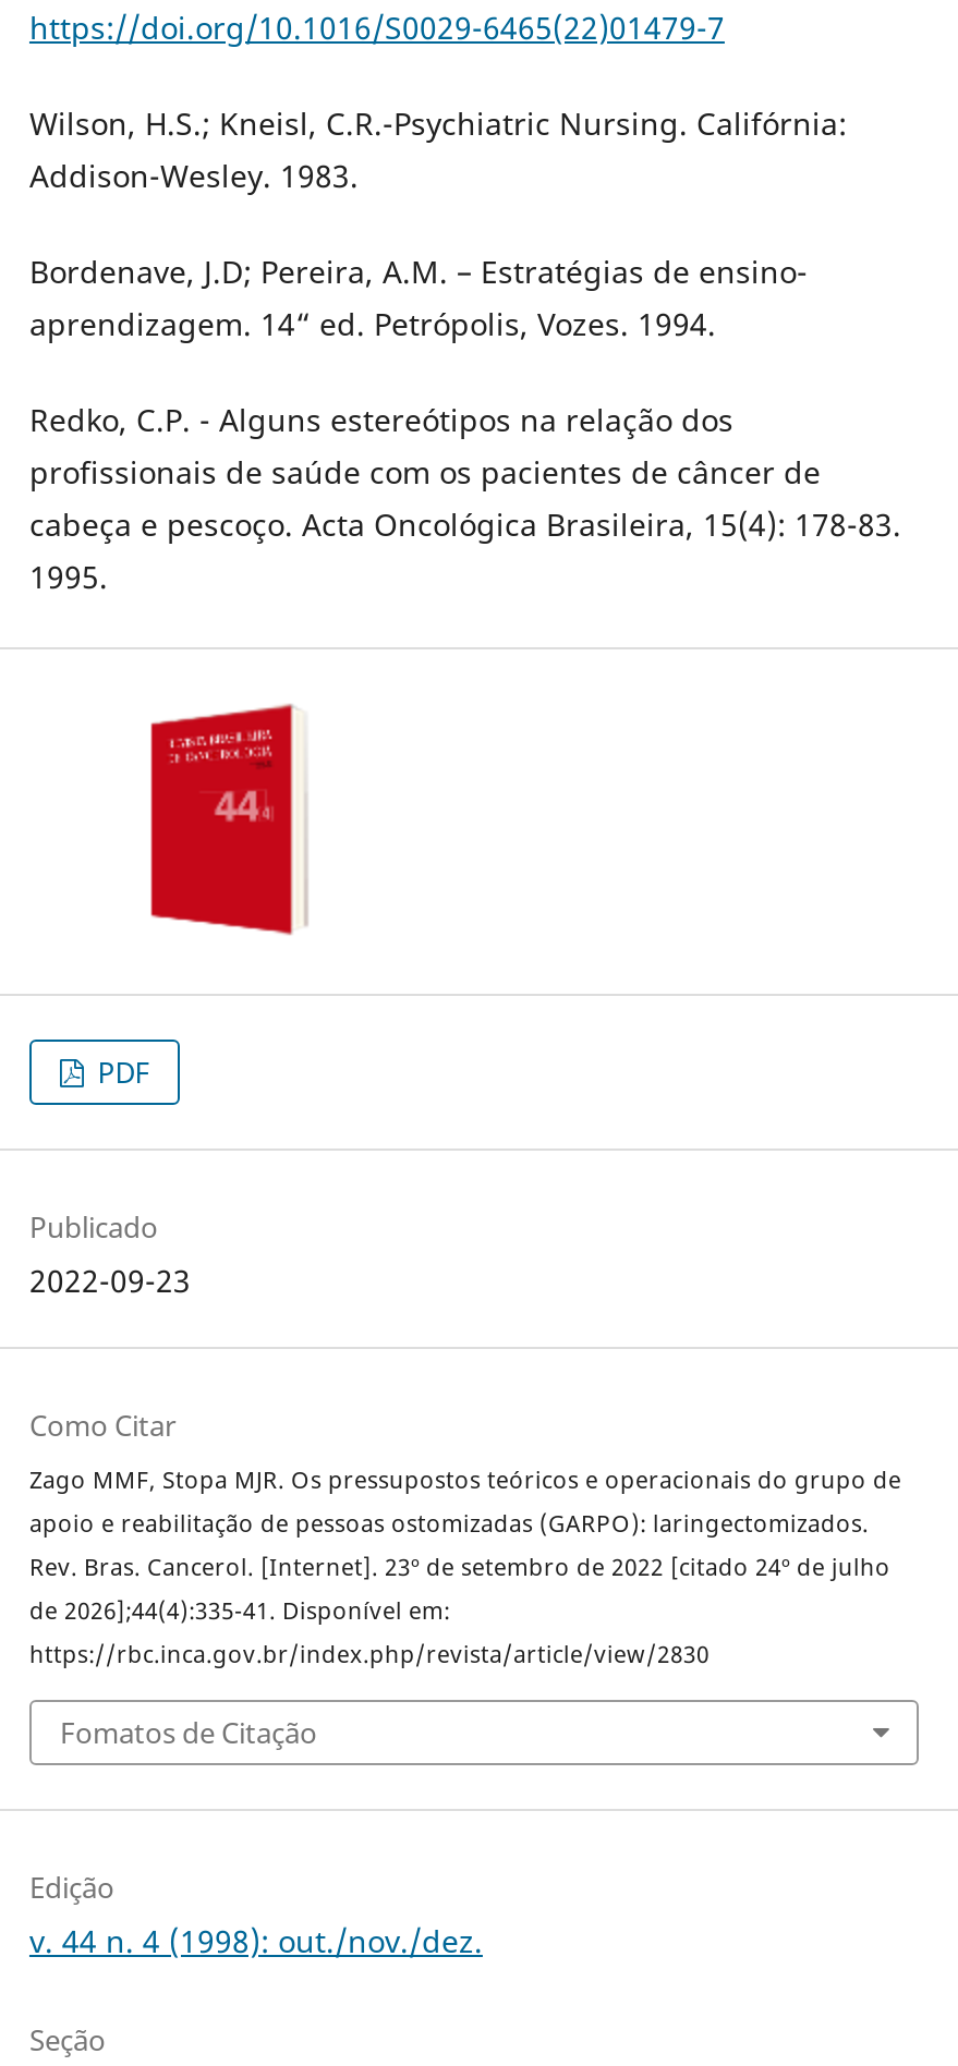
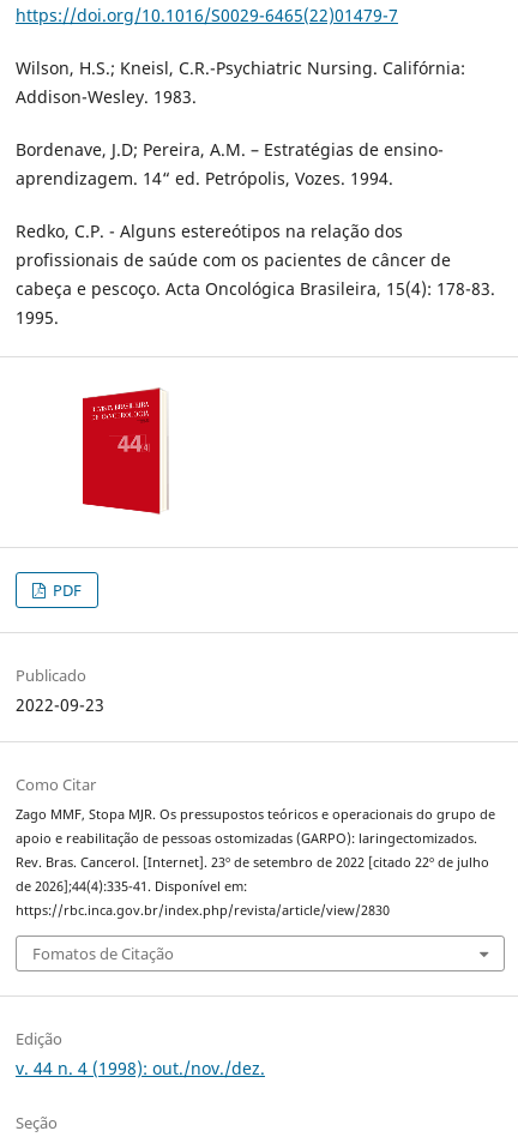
- Rev. Bras. Cancerol. [Internet]. 23º de setembro de 2022 [citado 24º de julho
+ Rev. Bras. Cancerol. [Internet]. 23º de setembro de 2022 [citado 22º de julho
